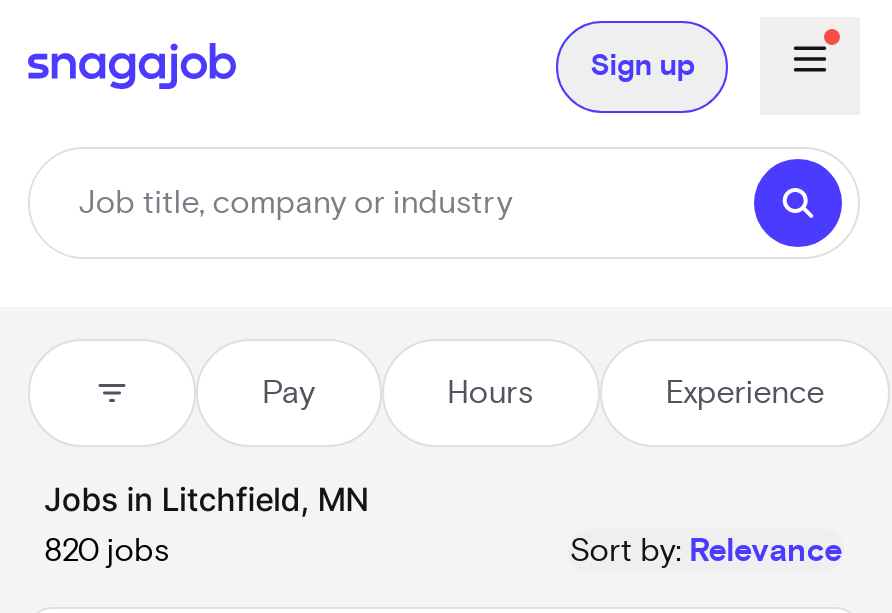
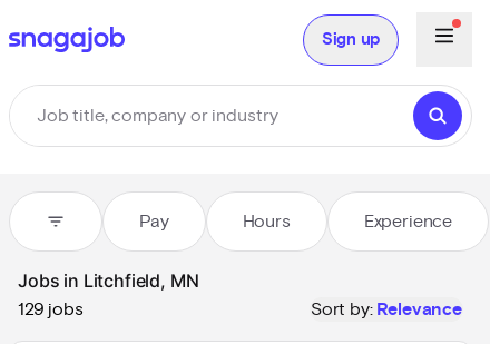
- 820 jobs
+ 129 jobs
